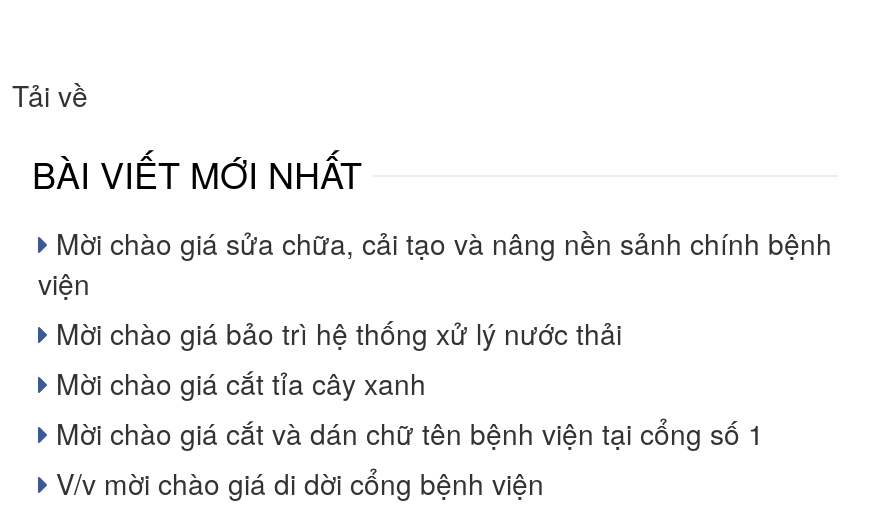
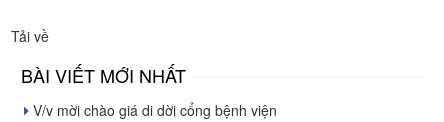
- Mời chào giá sửa chữa, cải tạo và nâng nền sảnh chính bệnh
- viện
- Mời chào giá bảo trì hệ thống xử lý nước thải
- Mời chào giá cắt tỉa cây xanh
- Mời chào giá cắt và dán chữ tên bệnh viện tại cổng số 1
